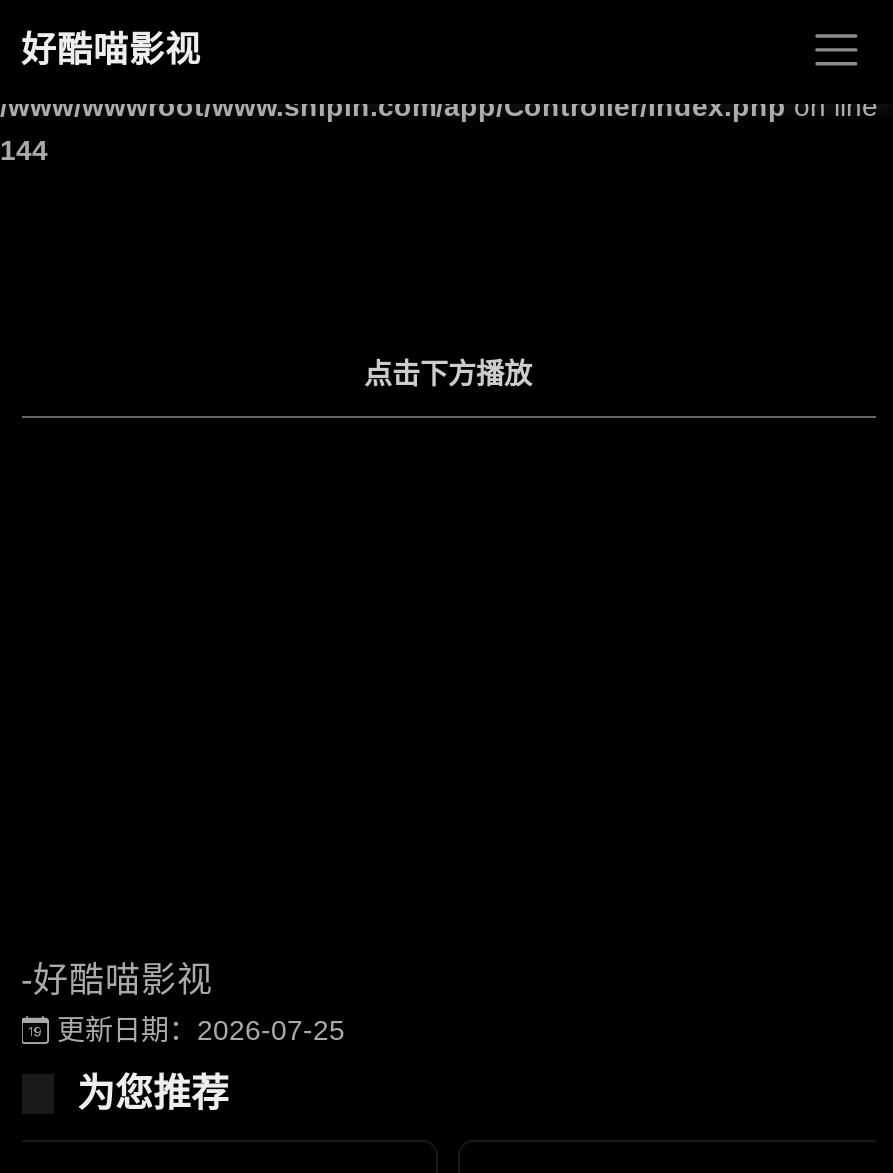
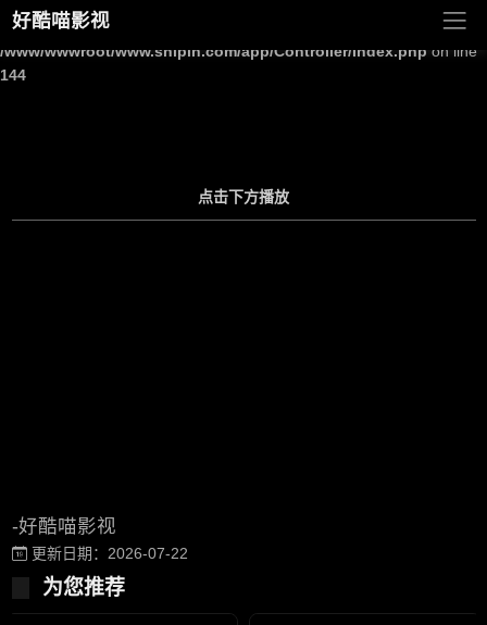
- 更新日期：2026-07-25
+ 更新日期：2026-07-22
